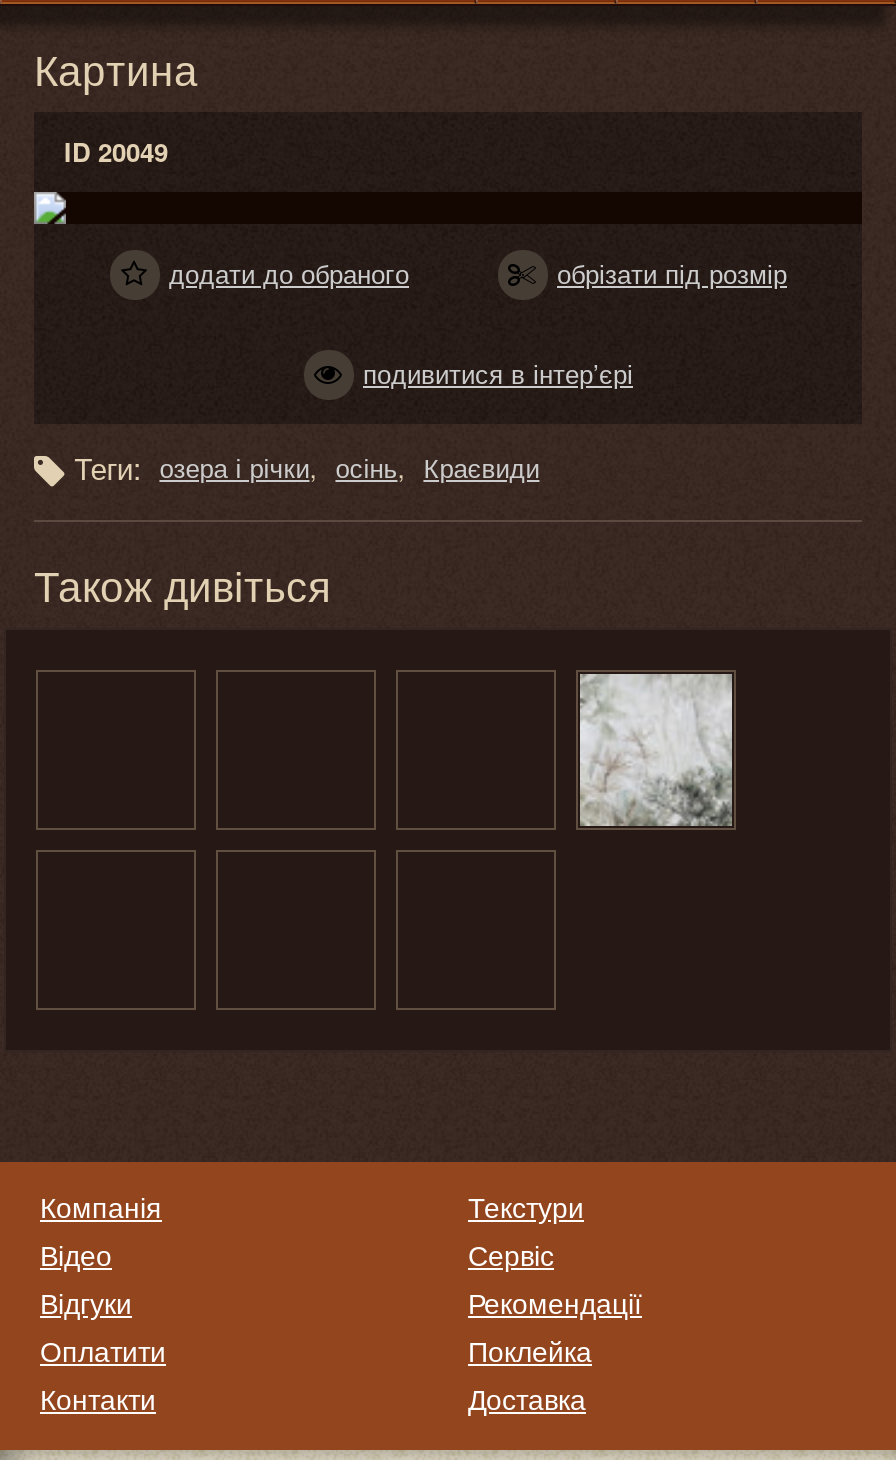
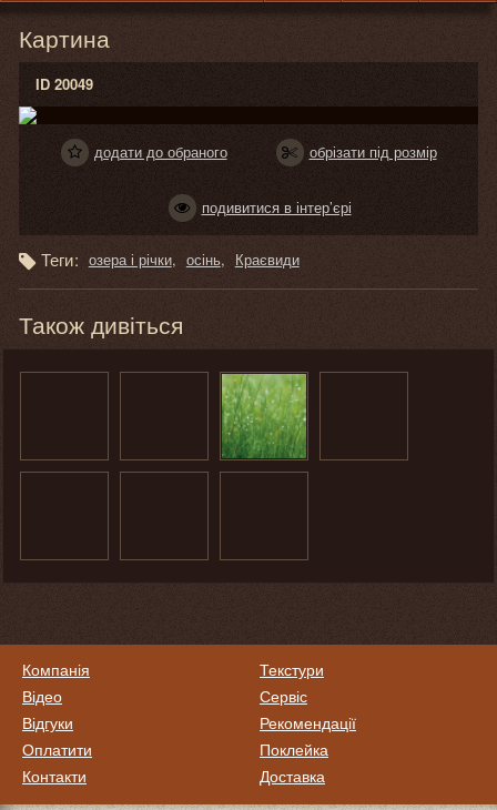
+ [image]

- [image]
